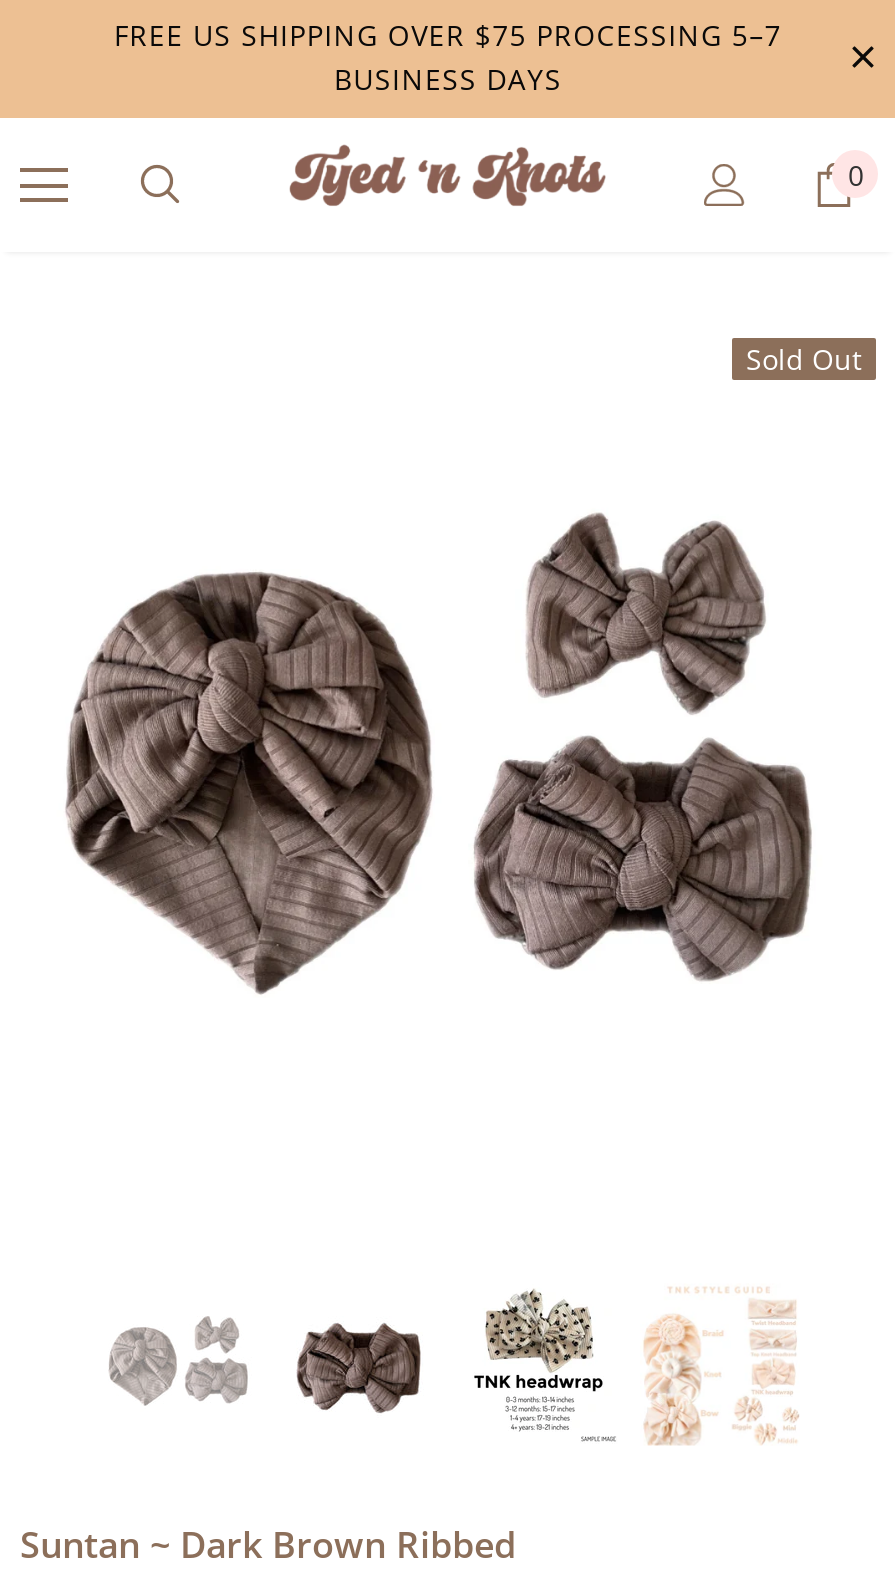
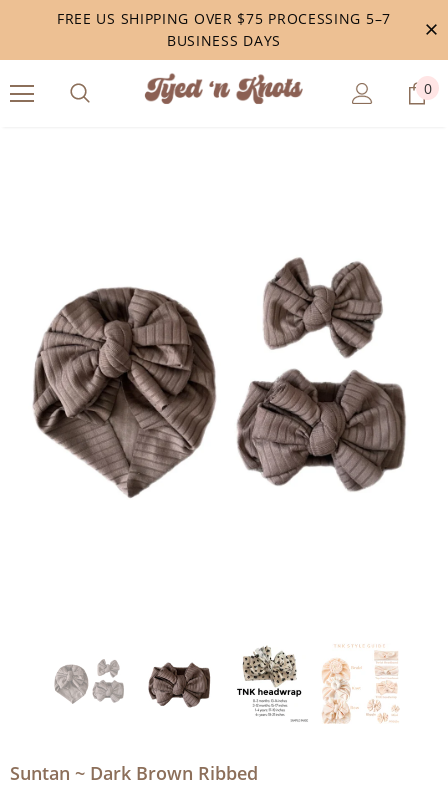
- Sold Out
